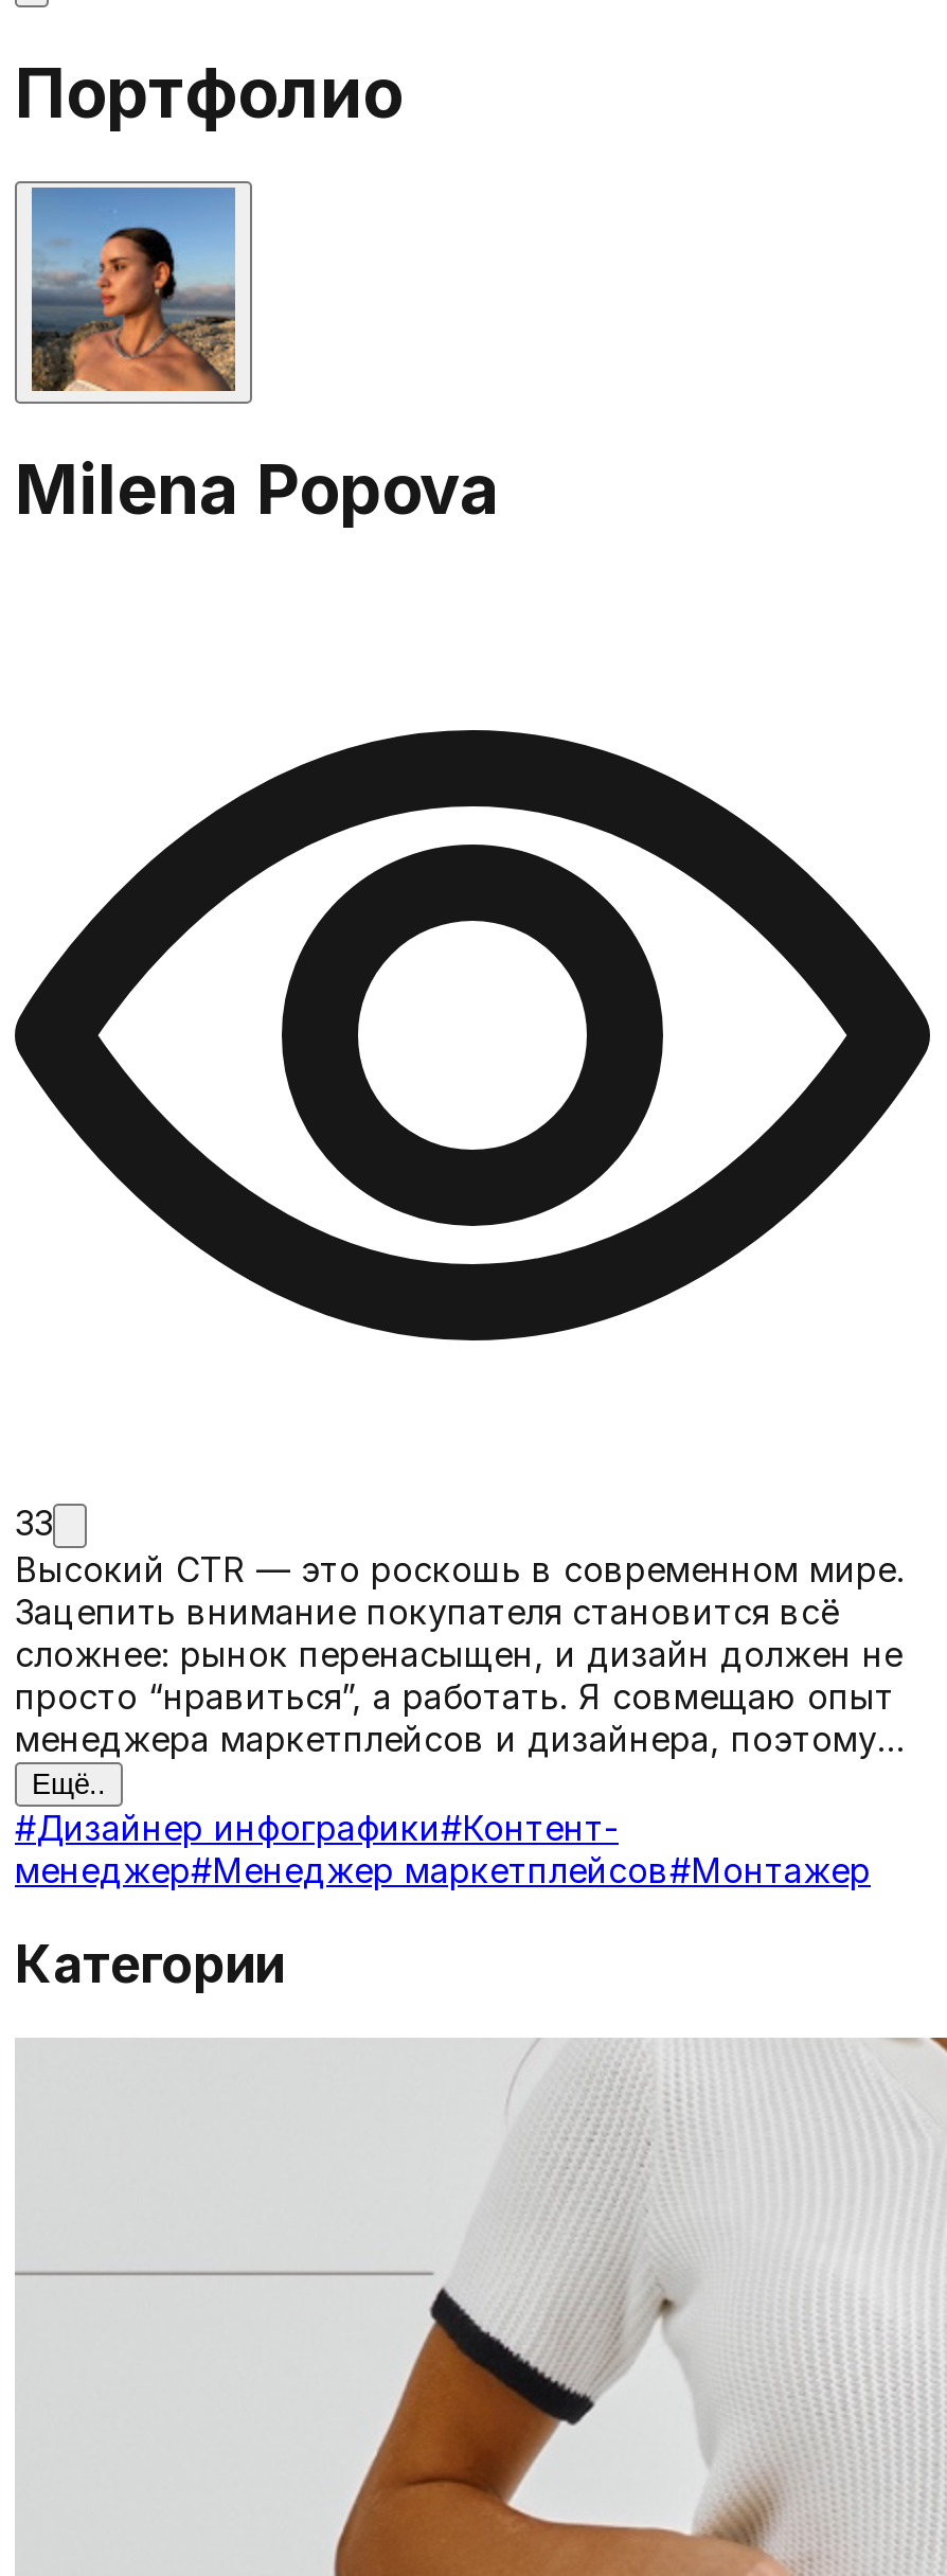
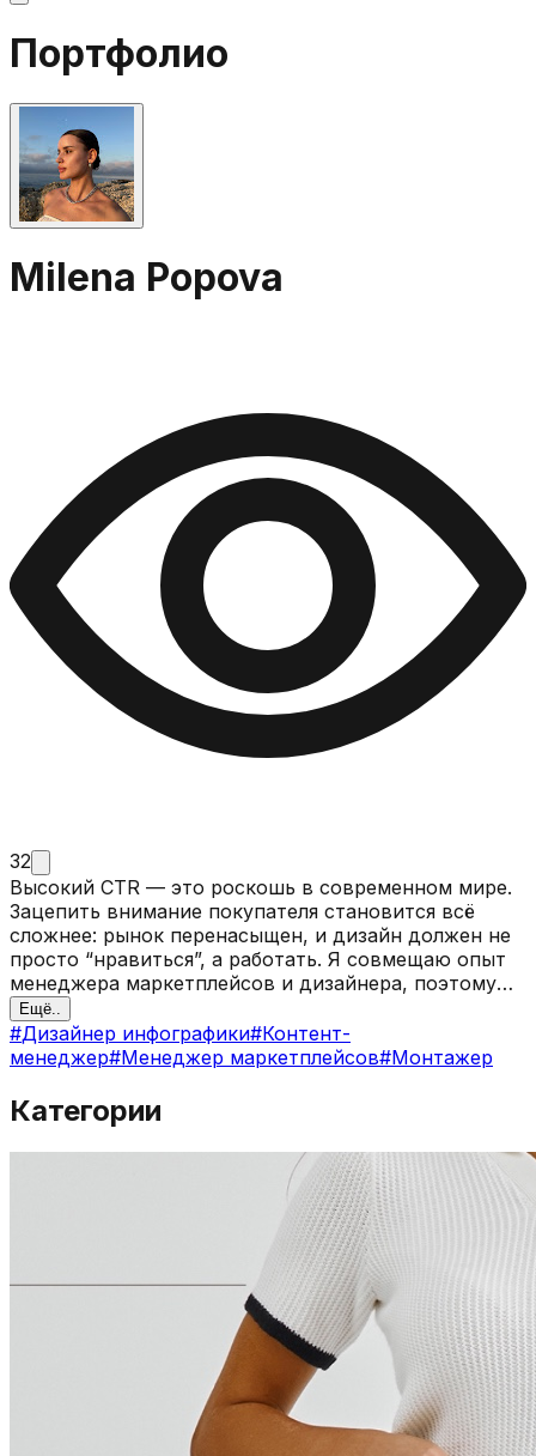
- 33
+ 32
